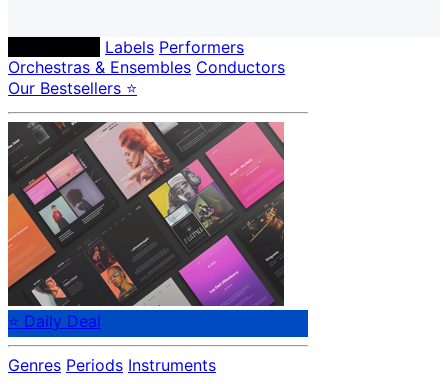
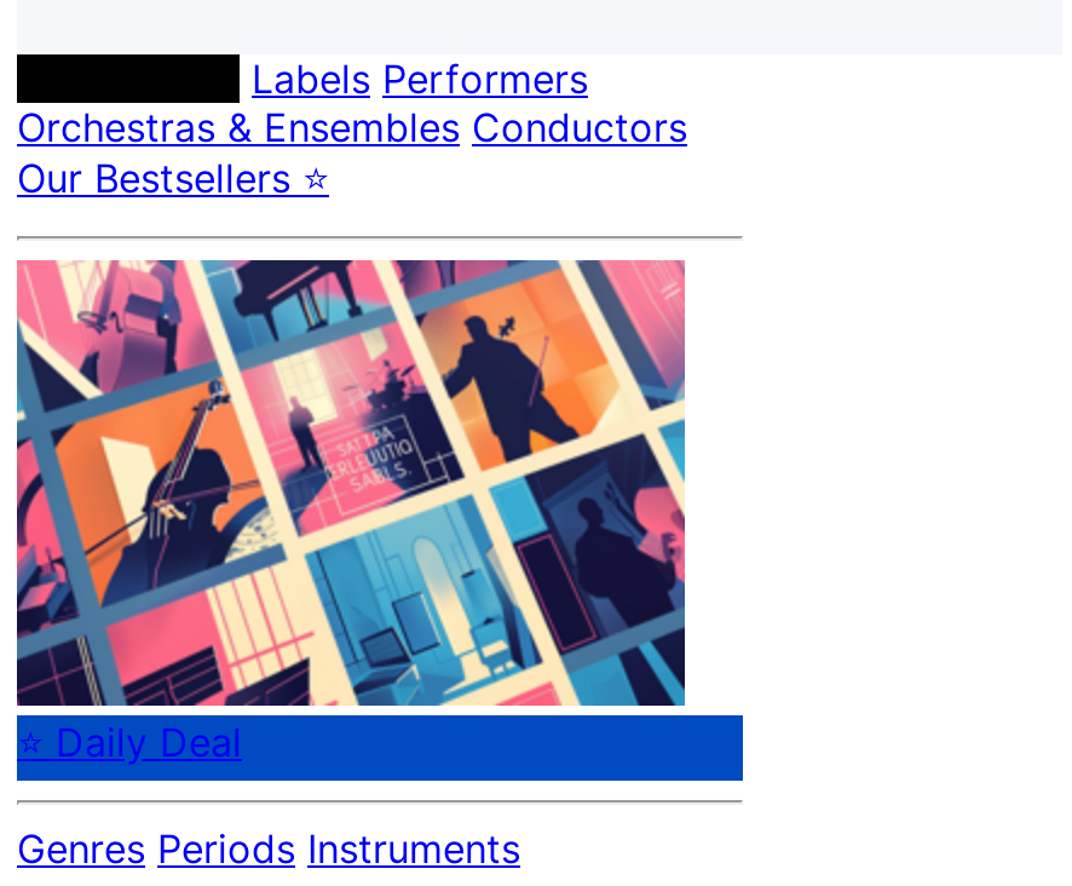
- [image]
+ [image]
